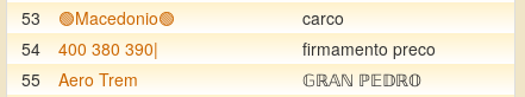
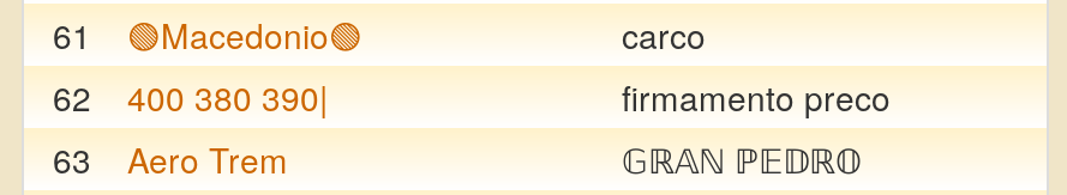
- 53
+ 61

- 54
+ 62

- 55 Aero Trem
+ 63 Aero Trem
